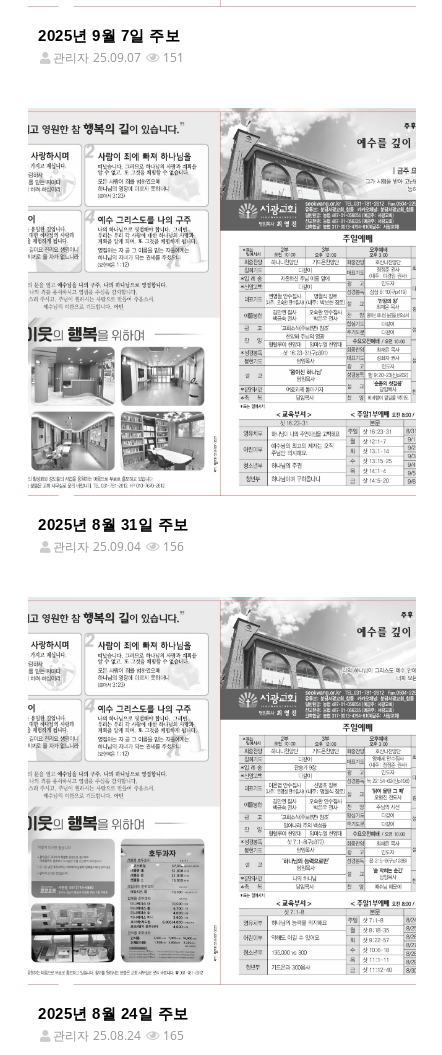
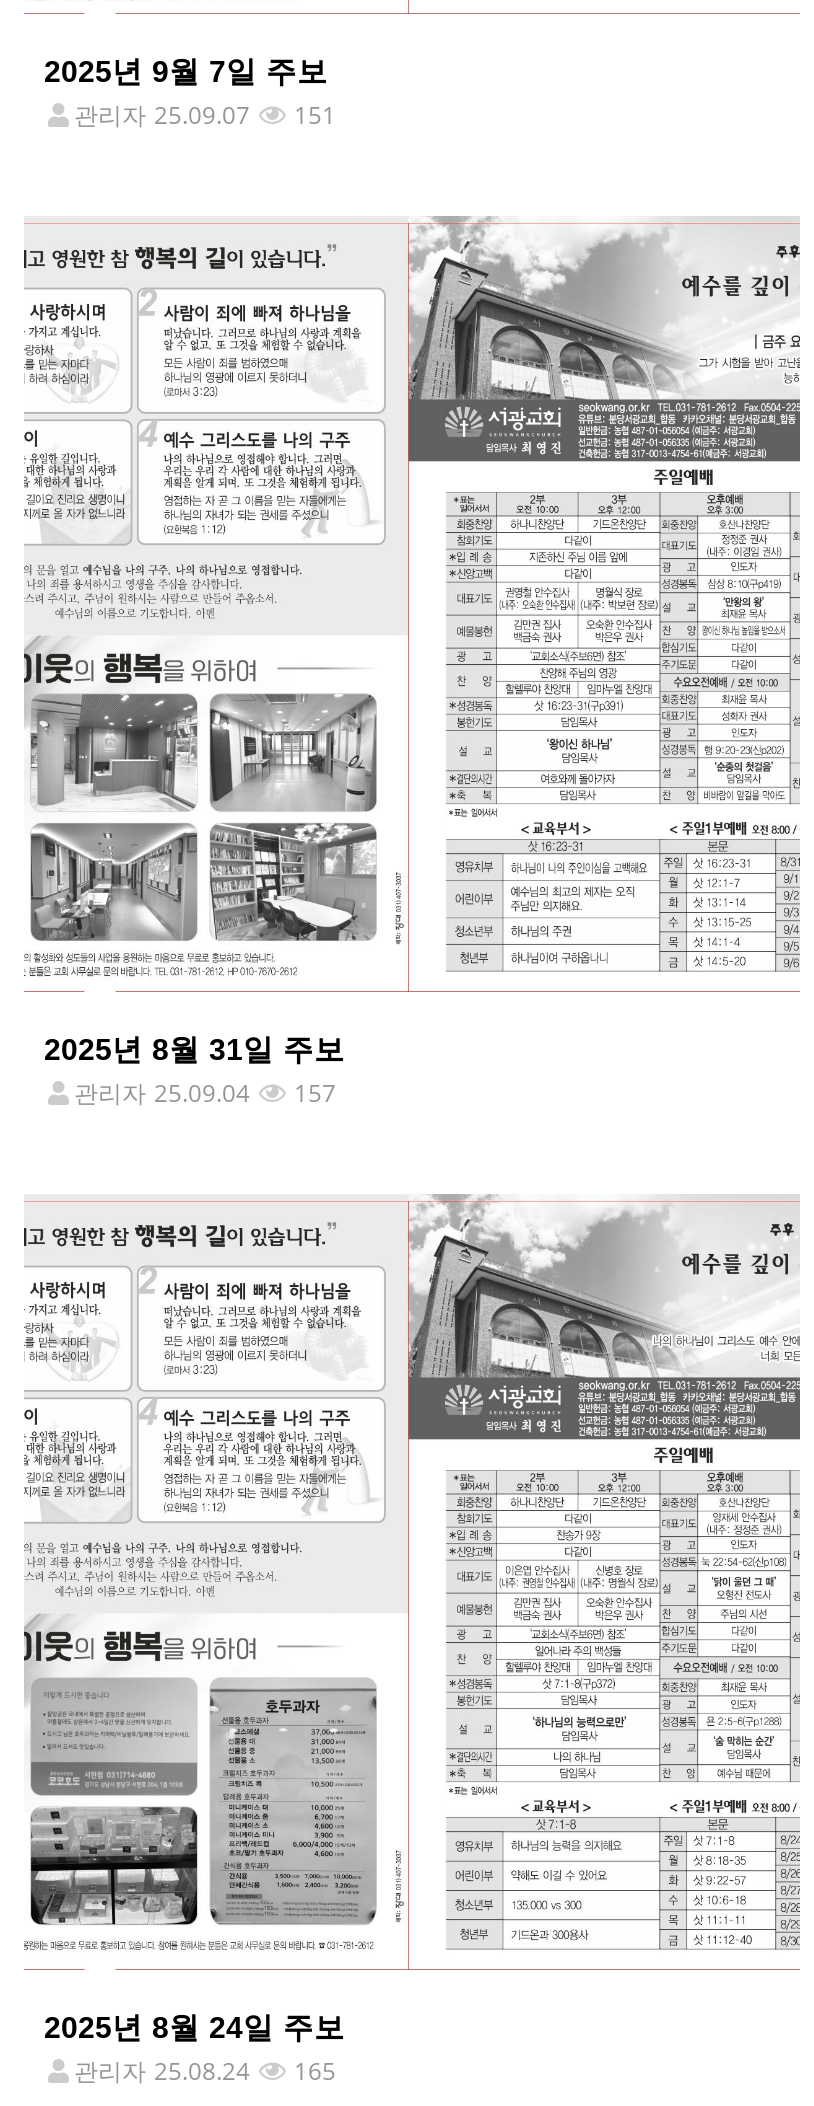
- 관리자 25.09.04 156
+ 관리자 25.09.04 157
